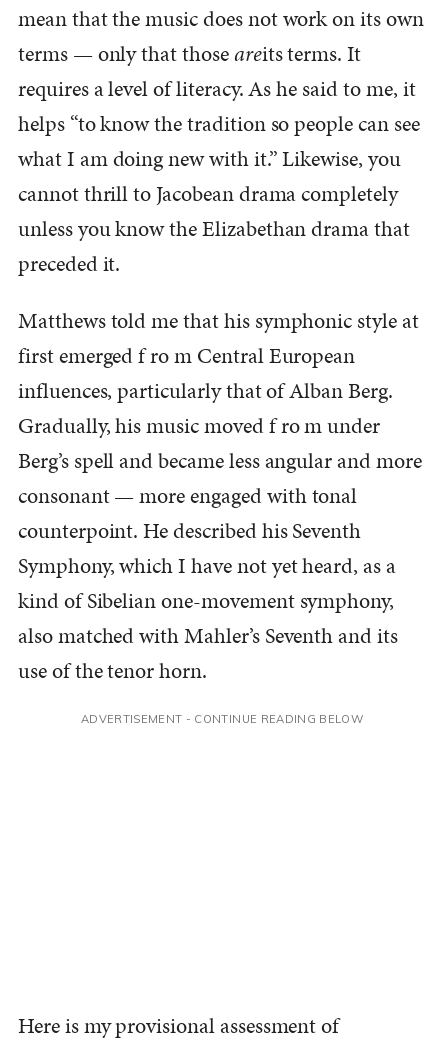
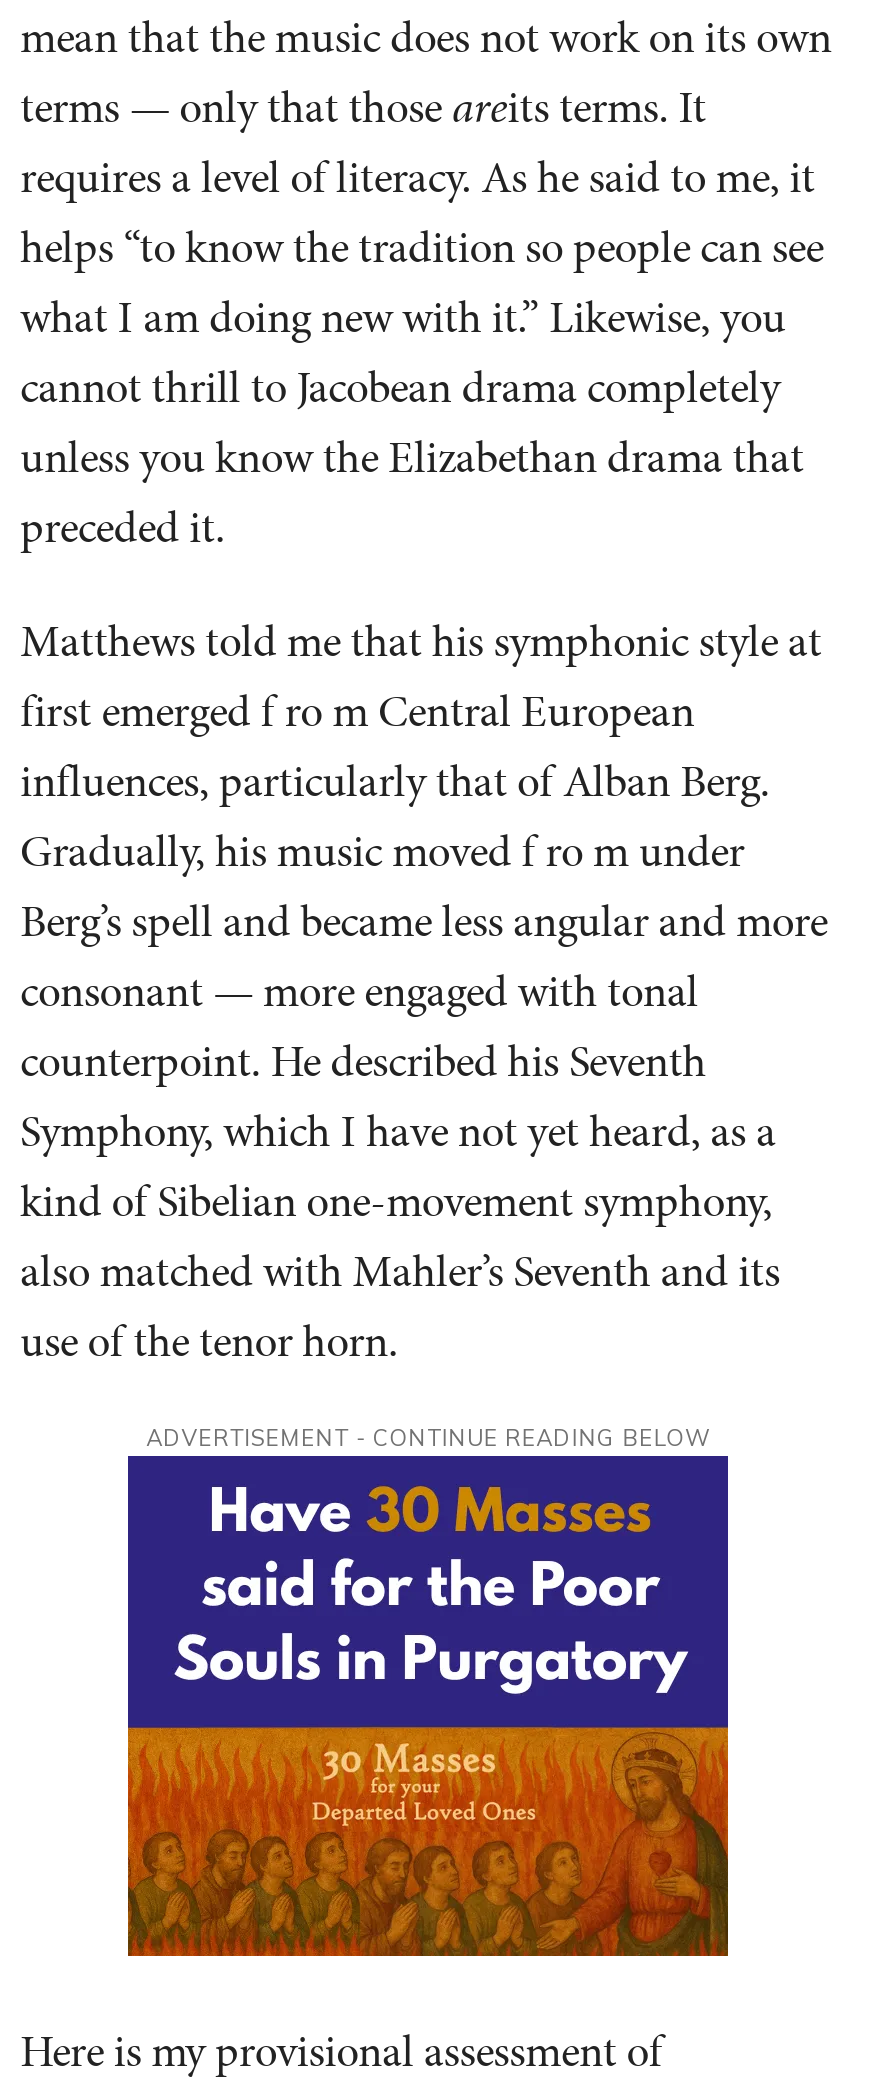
+ [image]
